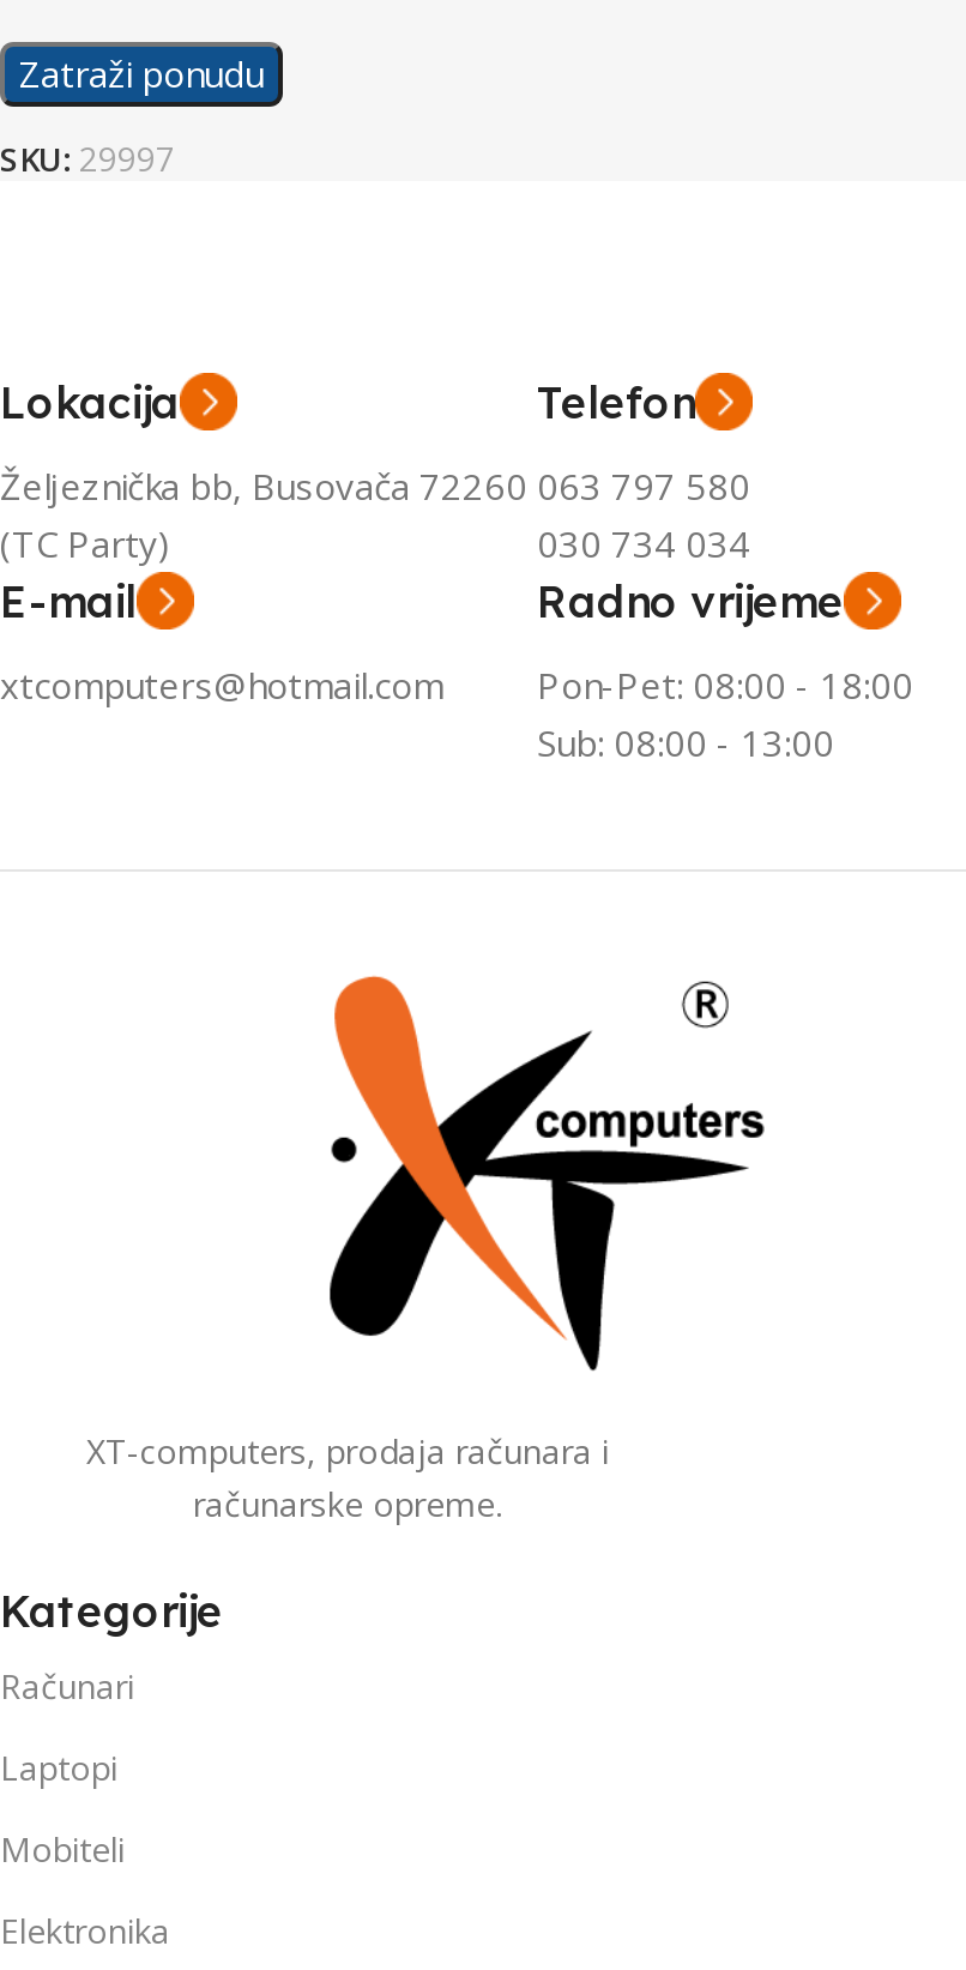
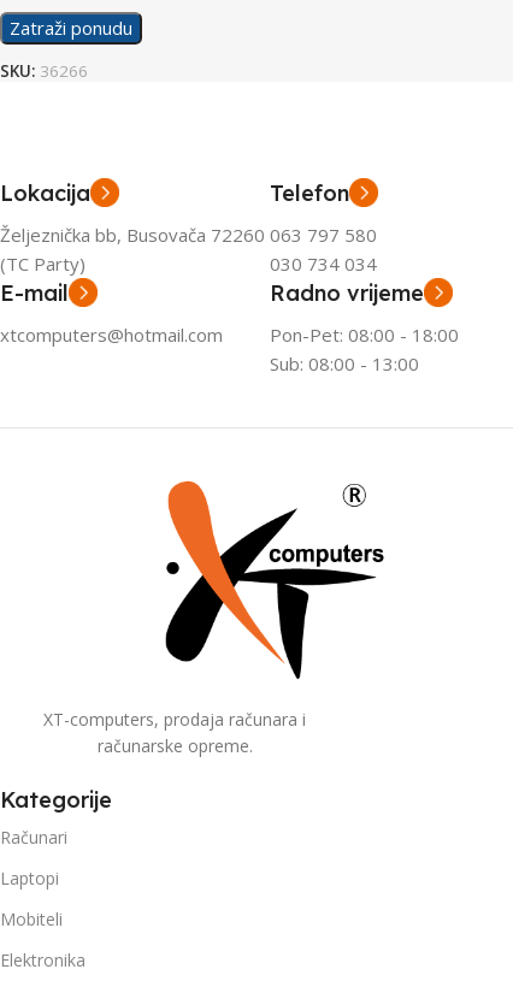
- SKU: 29997
+ SKU: 36266
